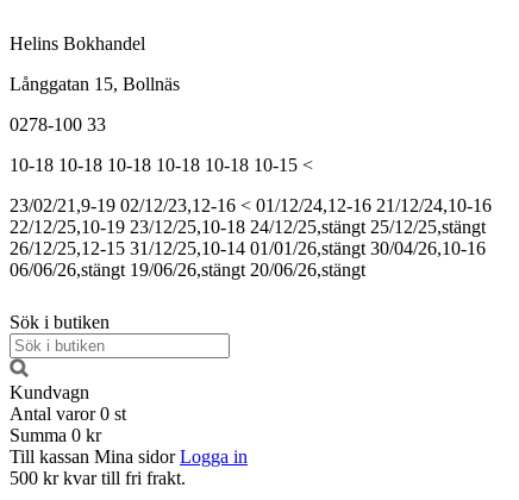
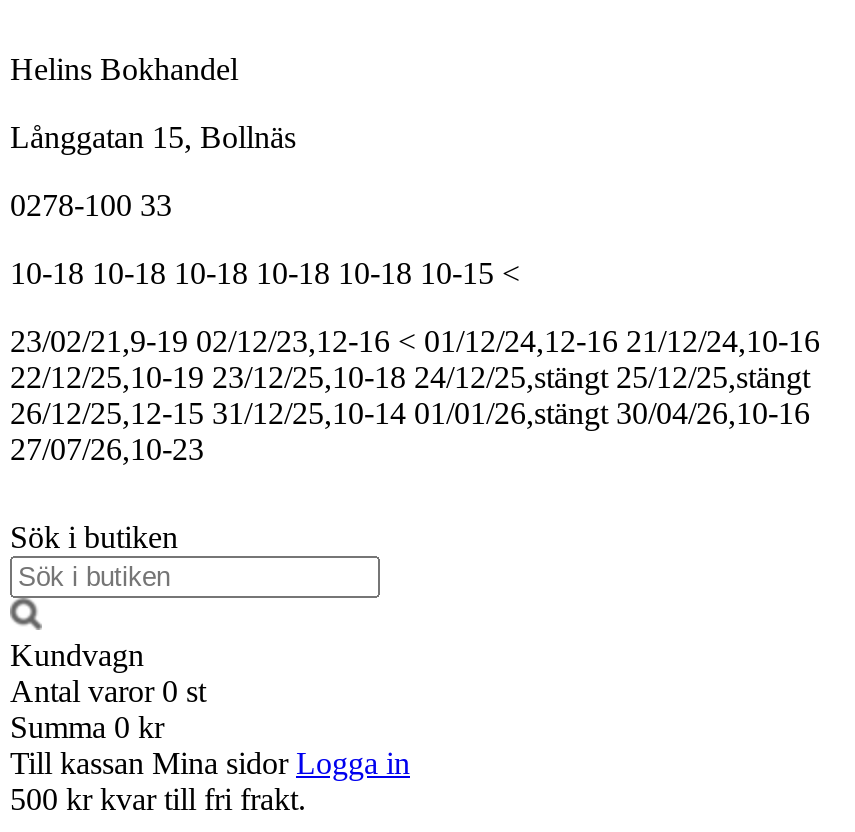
- 06/06/26,stängt 19/06/26,stängt 20/06/26,stängt
+ 27/07/26,10-23
